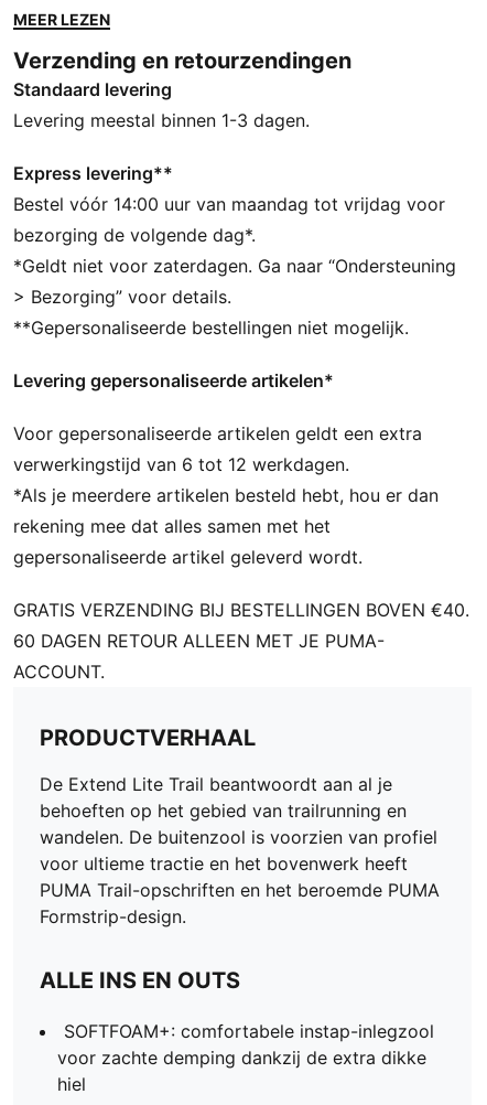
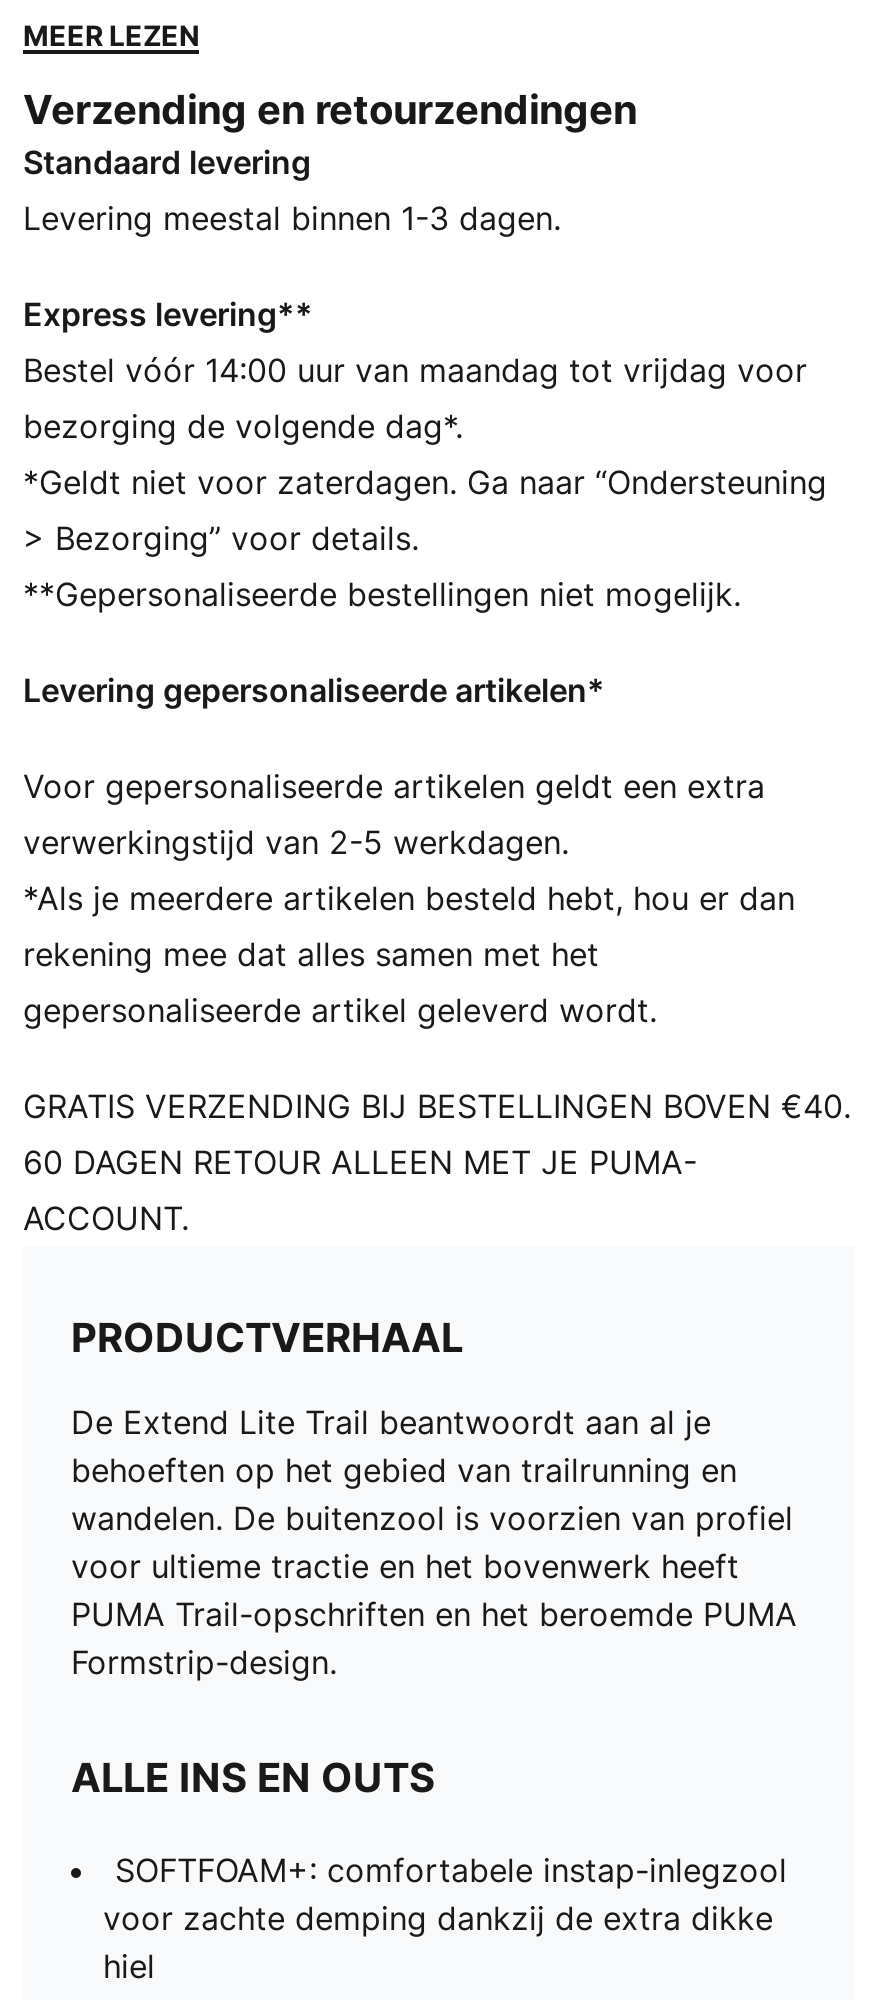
- verwerkingstijd van 6 tot 12 werkdagen.
+ verwerkingstijd van 2-5 werkdagen.
